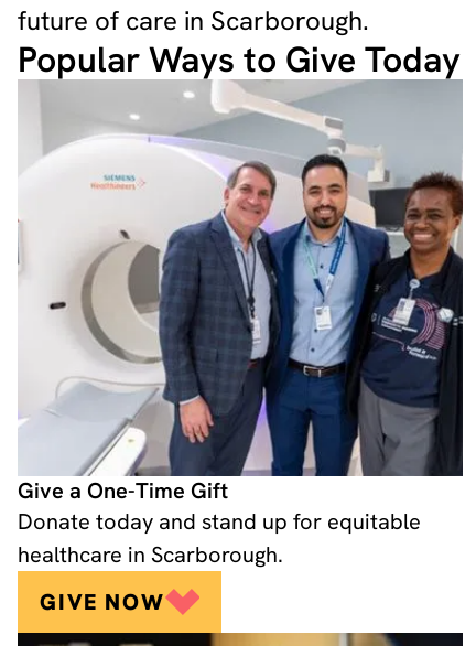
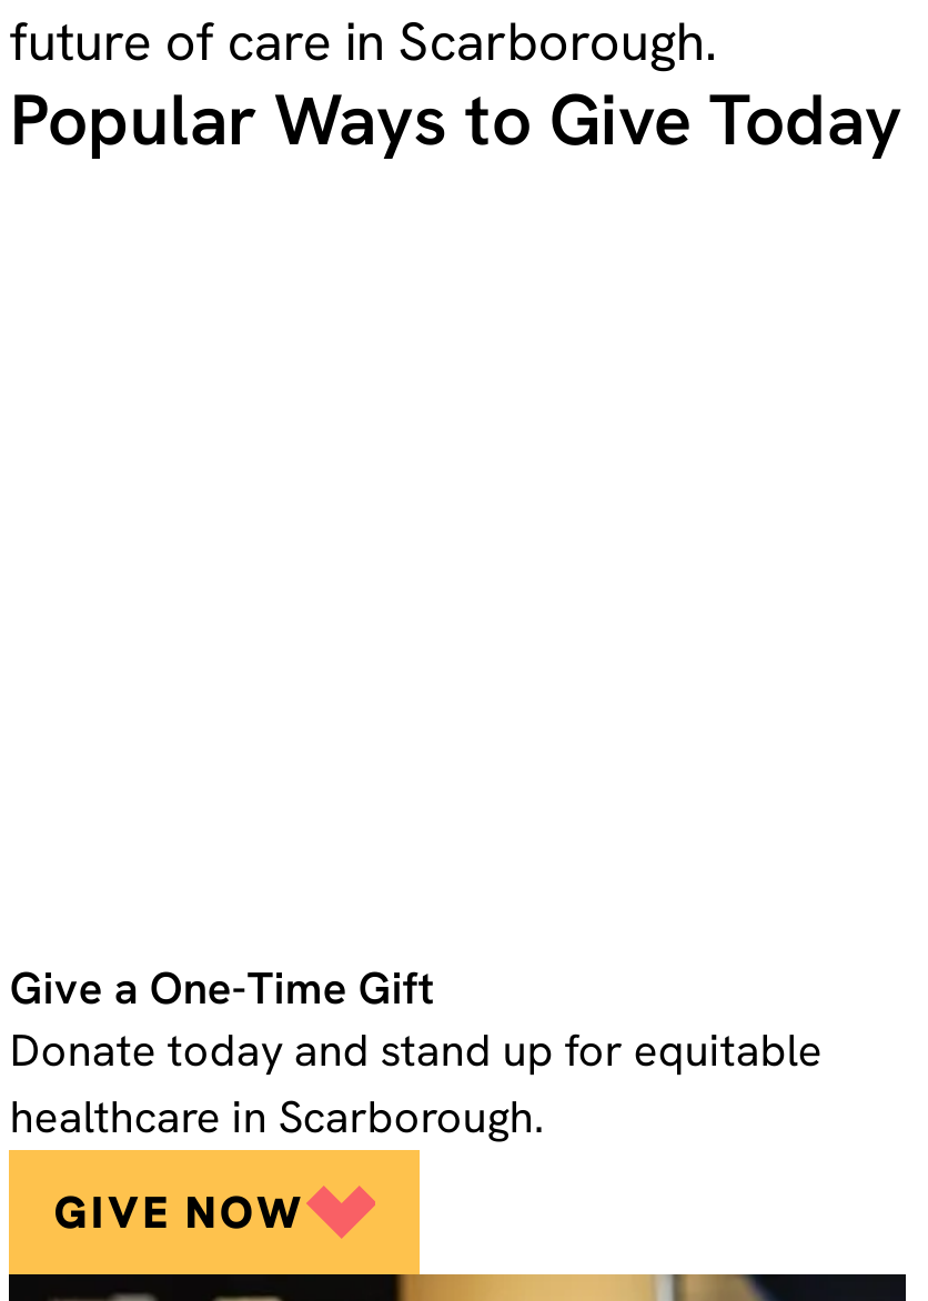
- [image]
